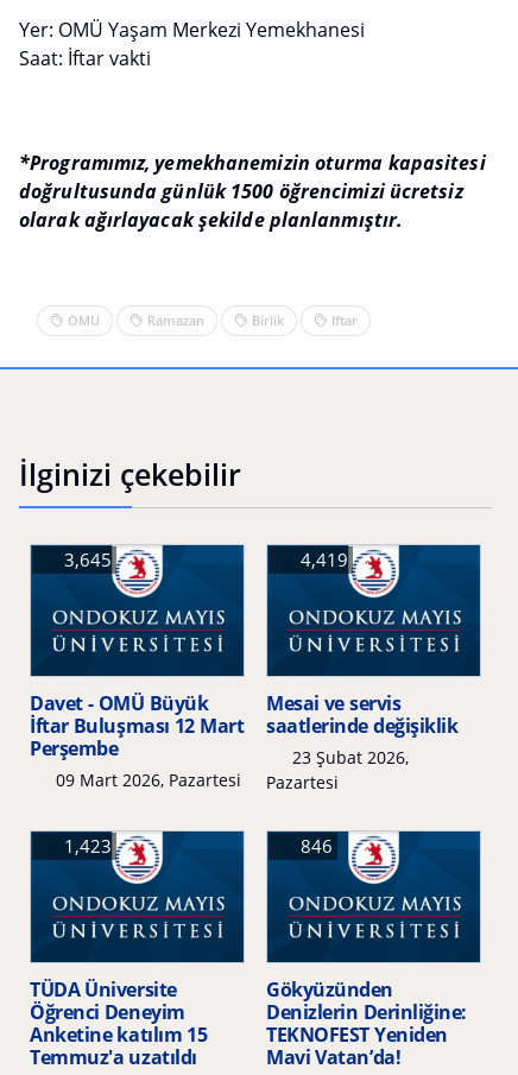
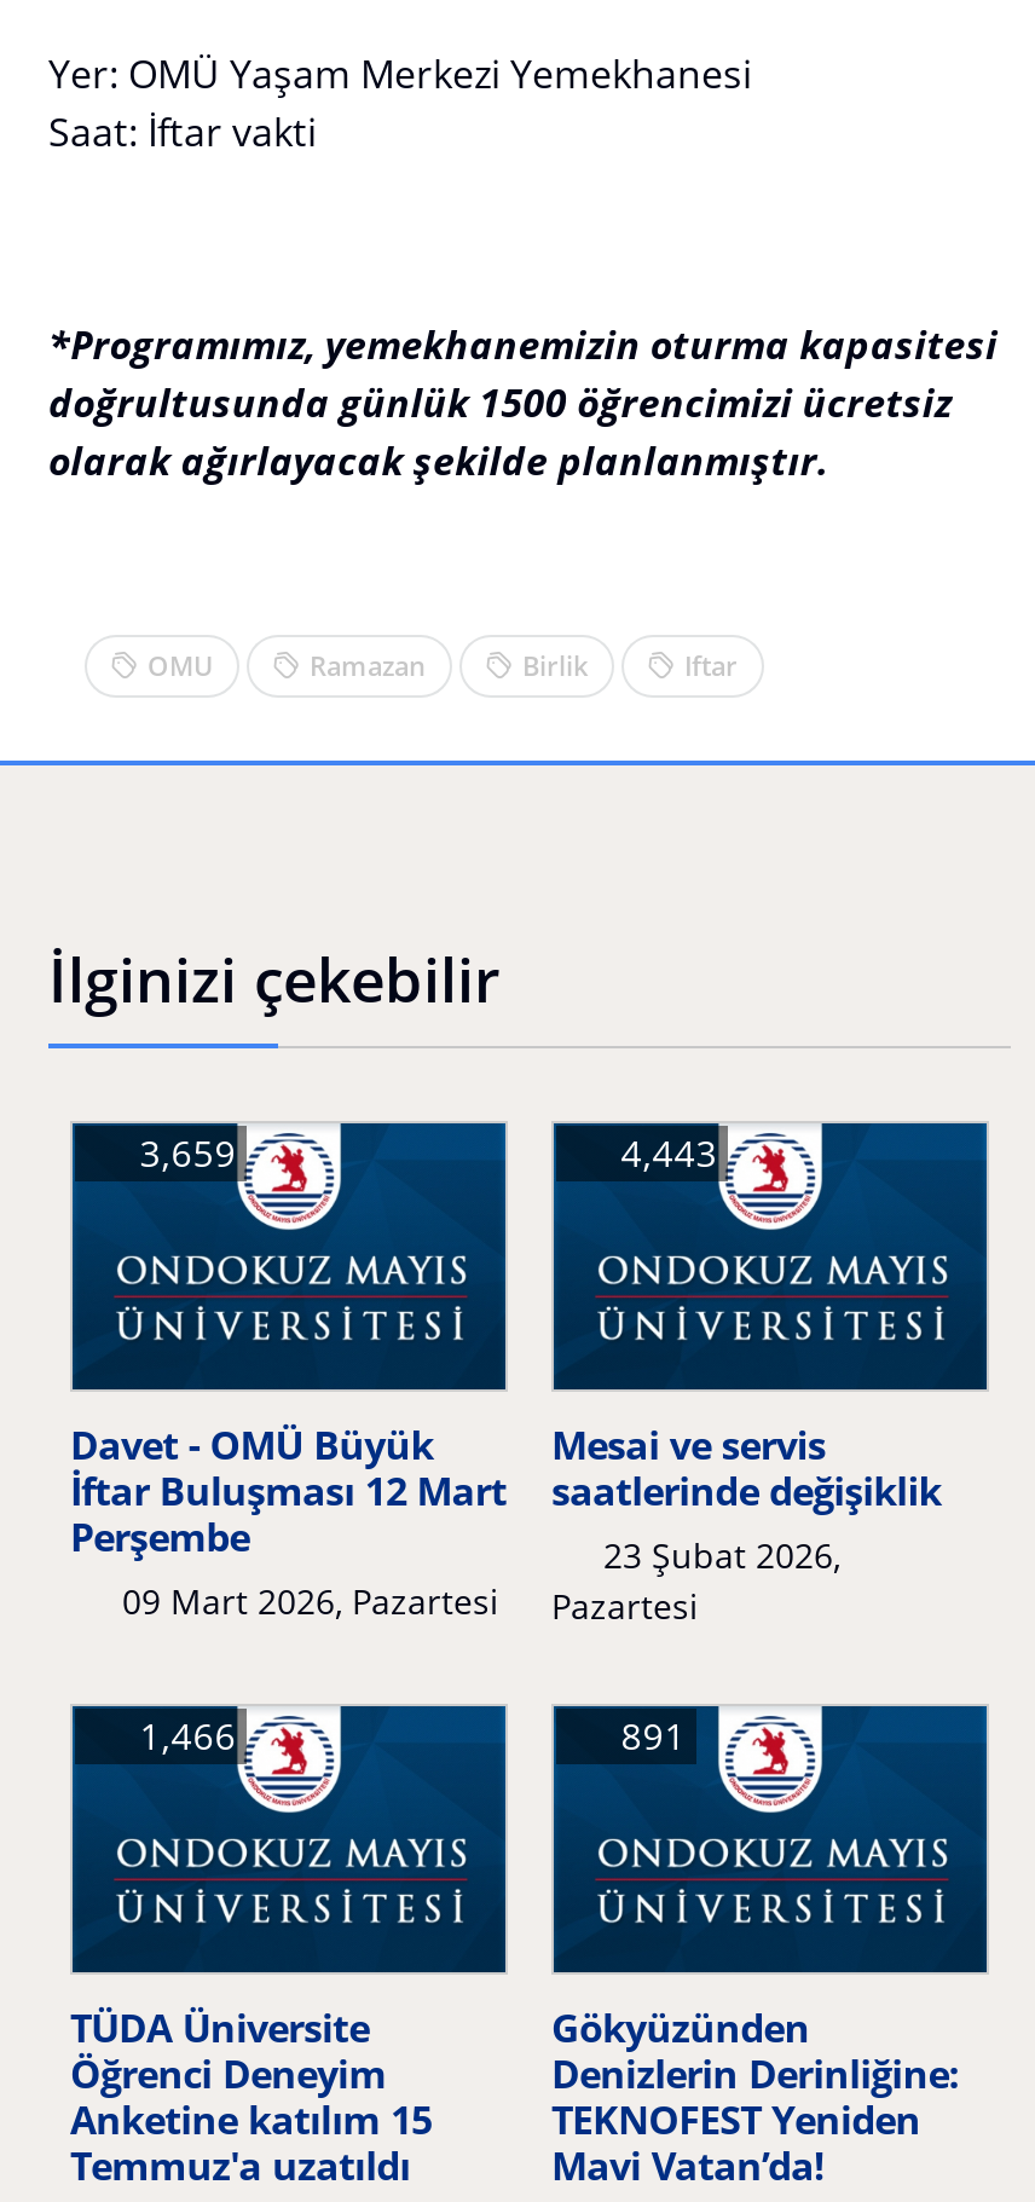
- 3,645
+ 3,659

- 4,419
+ 4,443

- 1,423
+ 1,466

- 846
+ 891
